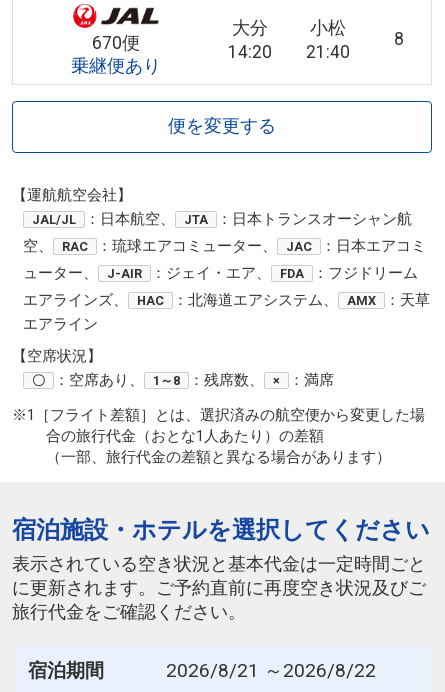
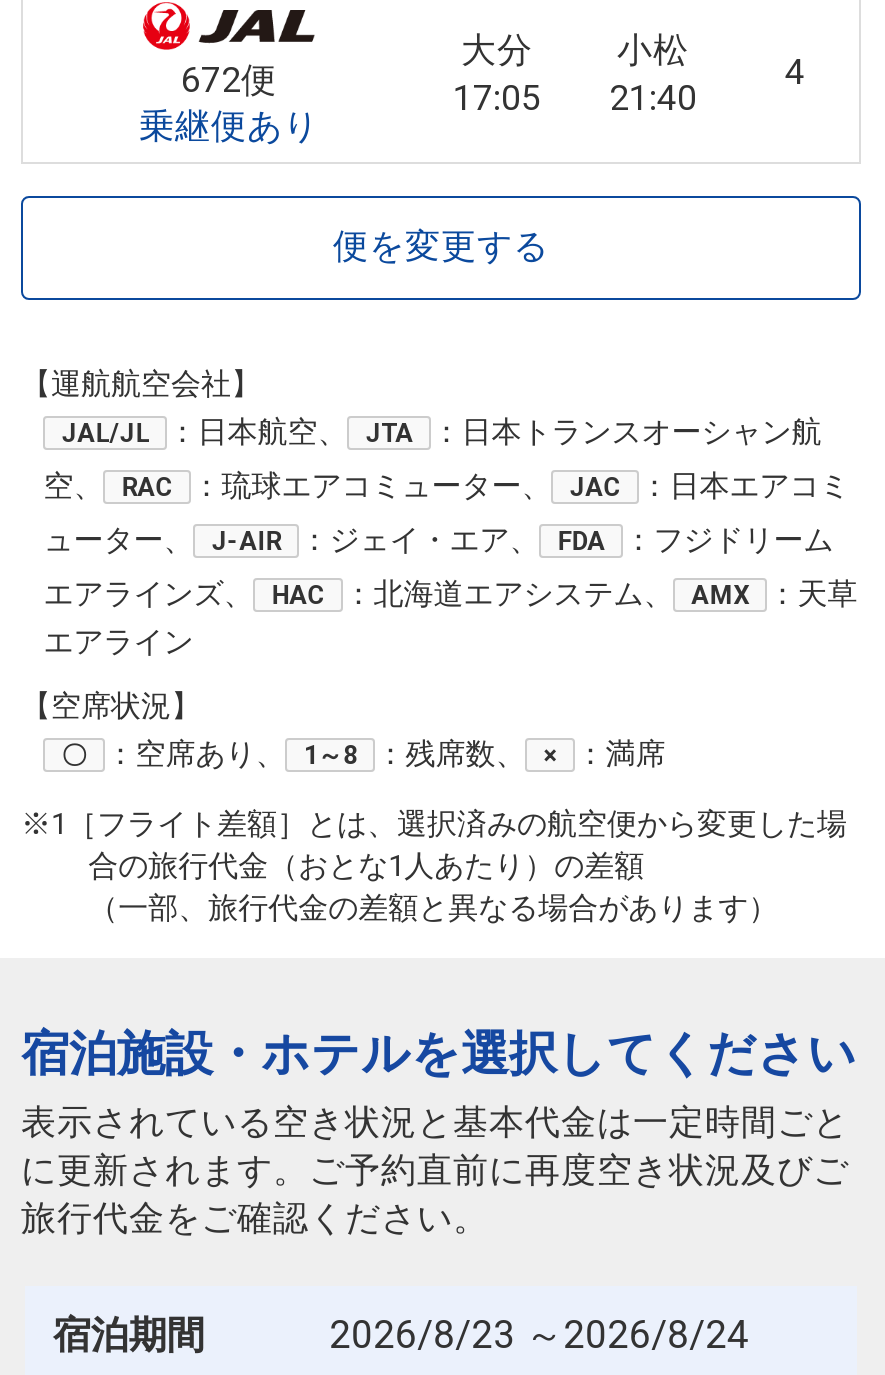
- 670便
+ 672便

- 8
+ 4

- 14:20 21:40
+ 17:05 21:40

- 2026/8/21 ～2026/8/22
+ 2026/8/23 ～2026/8/24
